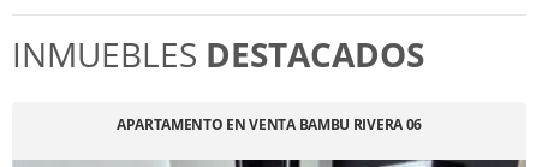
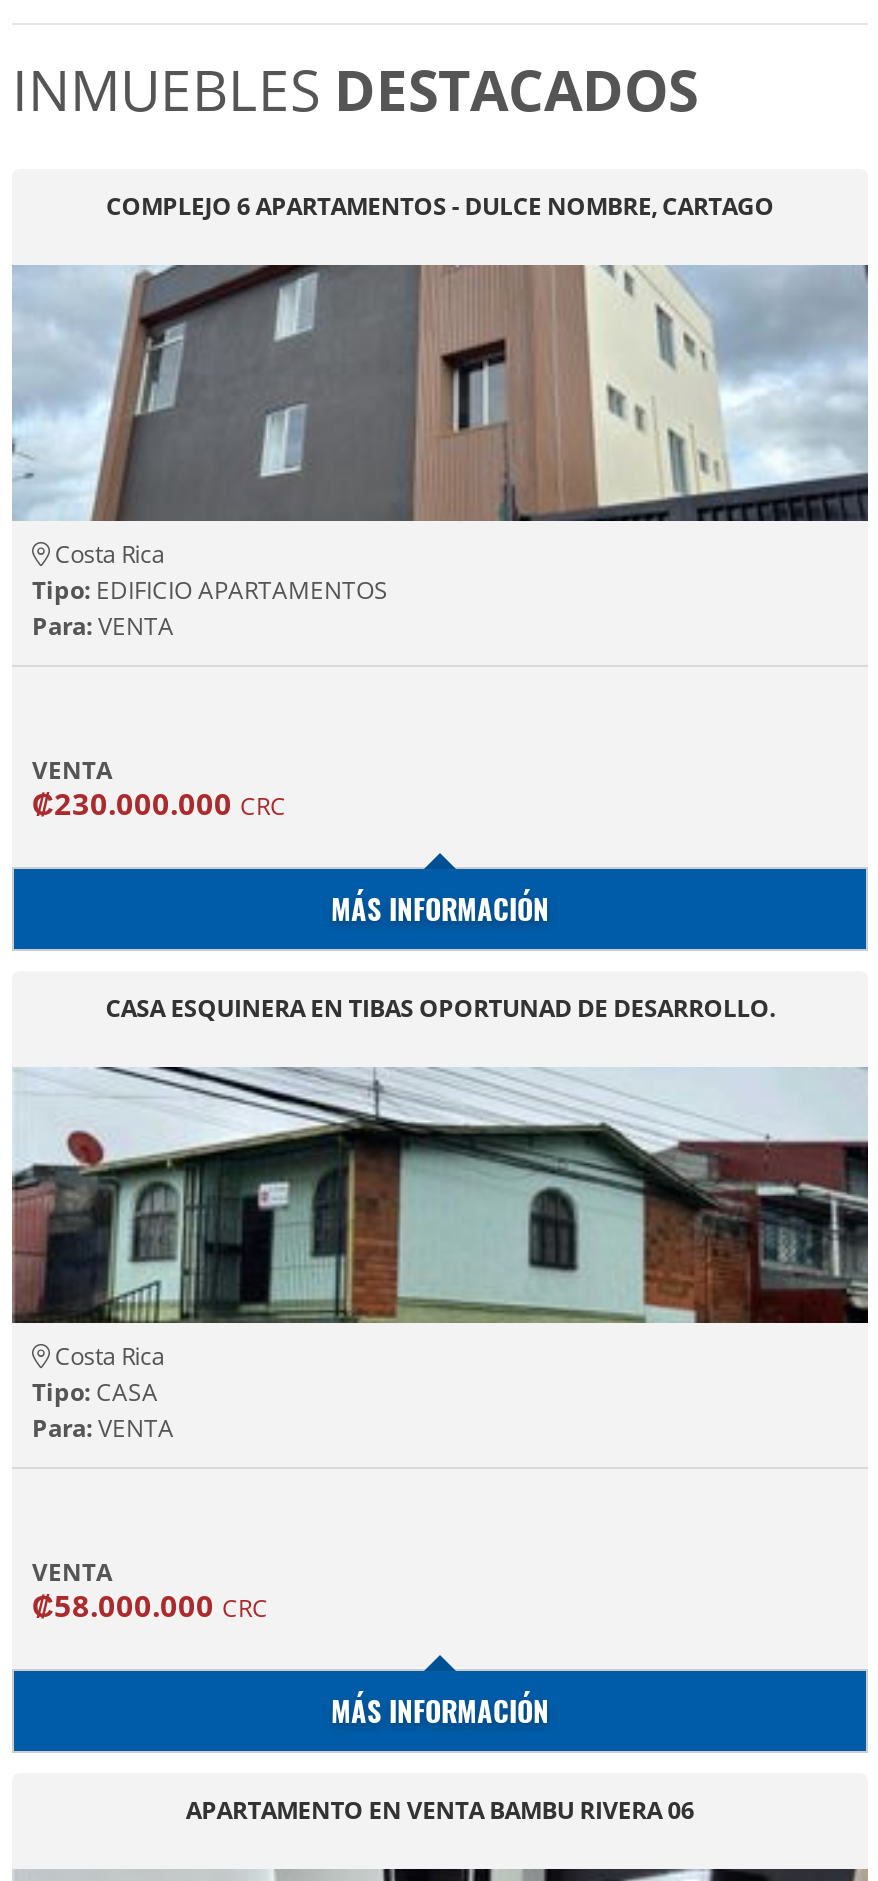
+ [image]
+ Costa Rica
+ Tipo: EDIFICIO APARTAMENTOS
+ Para: VENTA

+ [image]
+ Costa Rica
+ Tipo: CASA
+ Para: VENTA

+ VENTA
+ ₡230.000.000 CRC
+ MÁS INFORMACIÓN
+ CASA ESQUINERA EN TIBAS OPORTUNAD DE DESARROLLO.

+ VENTA
+ ₡58.000.000 CRC
+ MÁS INFORMACIÓN

+ COMPLEJO 6 APARTAMENTOS - DULCE NOMBRE, CARTAGO
